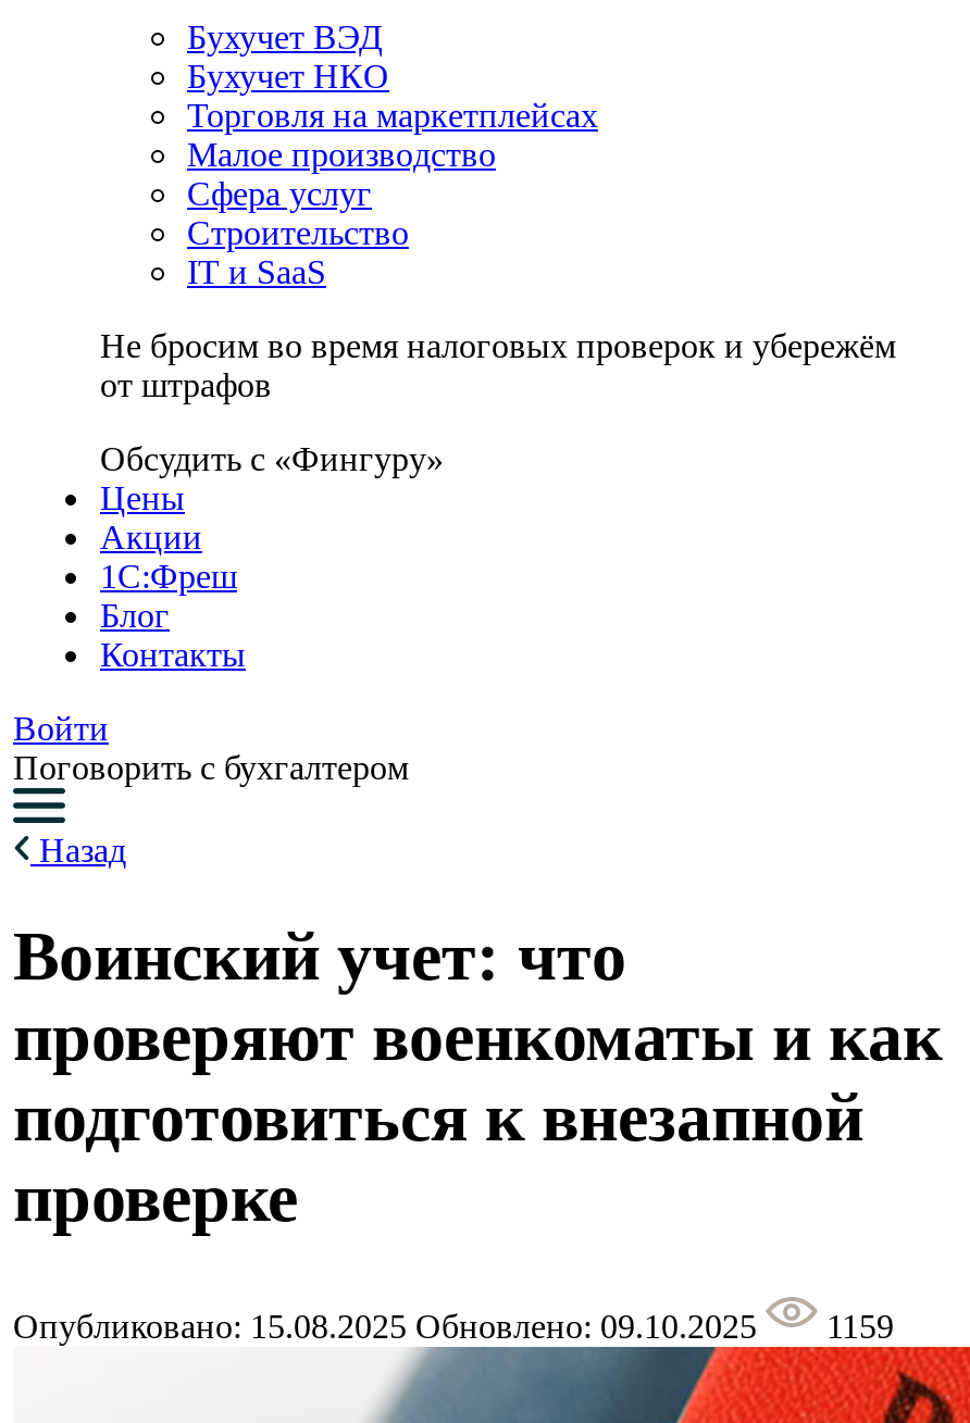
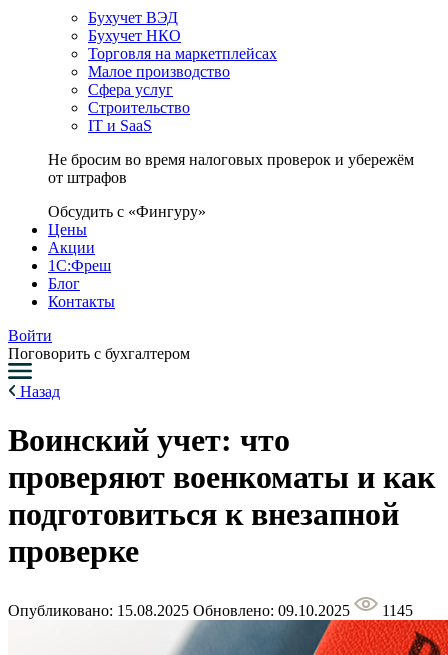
- Опубликовано: 15.08.2025 Обновлено: 09.10.2025 1159
+ Опубликовано: 15.08.2025 Обновлено: 09.10.2025 1145
